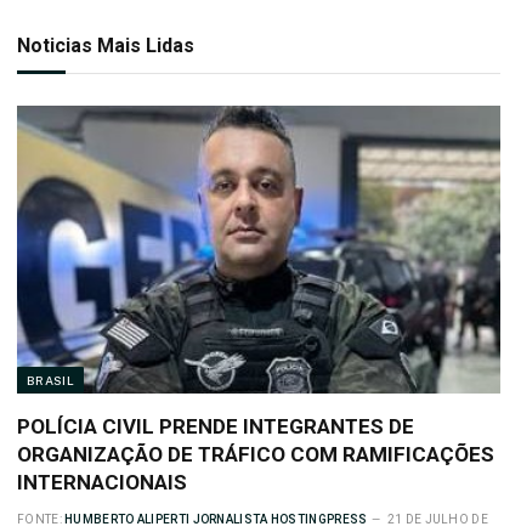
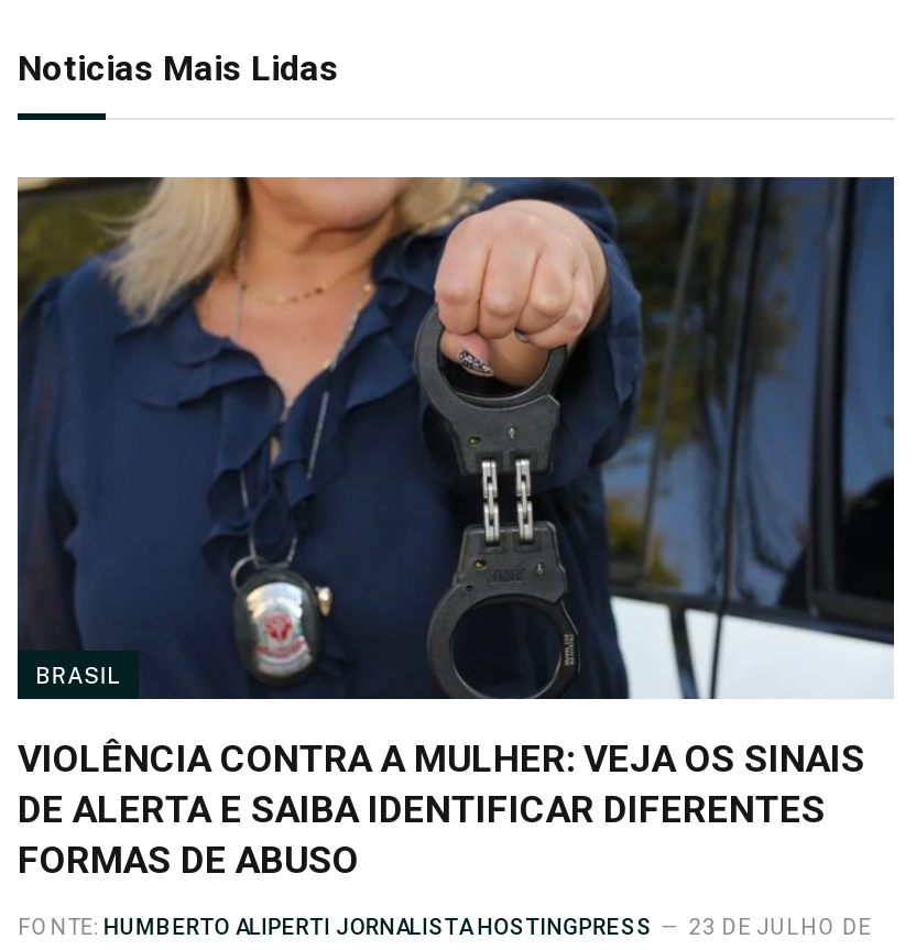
- [image]
- POLÍCIA CIVIL PRENDE INTEGRANTES DE
- ORGANIZAÇÃO DE TRÁFICO COM RAMIFICAÇÕES
- INTERNACIONAIS
+ [image]
+ VIOLÊNCIA CONTRA A MULHER: VEJA OS SINAIS
+ DE ALERTA E SAIBA IDENTIFICAR DIFERENTES
+ FORMAS DE ABUSO

- FONTE: HUMBERTO ALIPERTI JORNALISTA HOSTINGPRESS 21 DE JULHO DE
+ FONTE: HUMBERTO ALIPERTI JORNALISTA HOSTINGPRESS 23 DE JULHO DE
